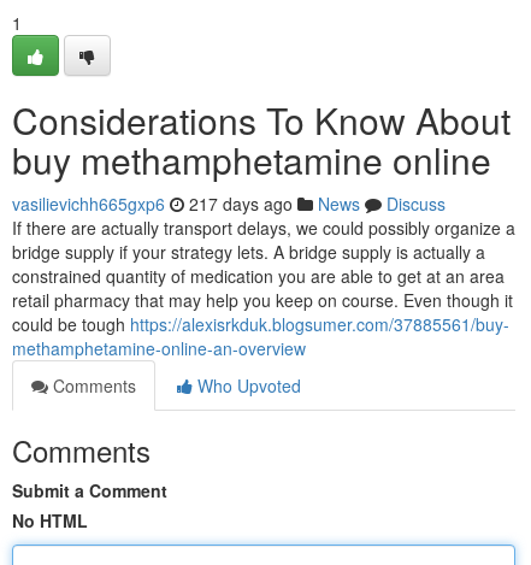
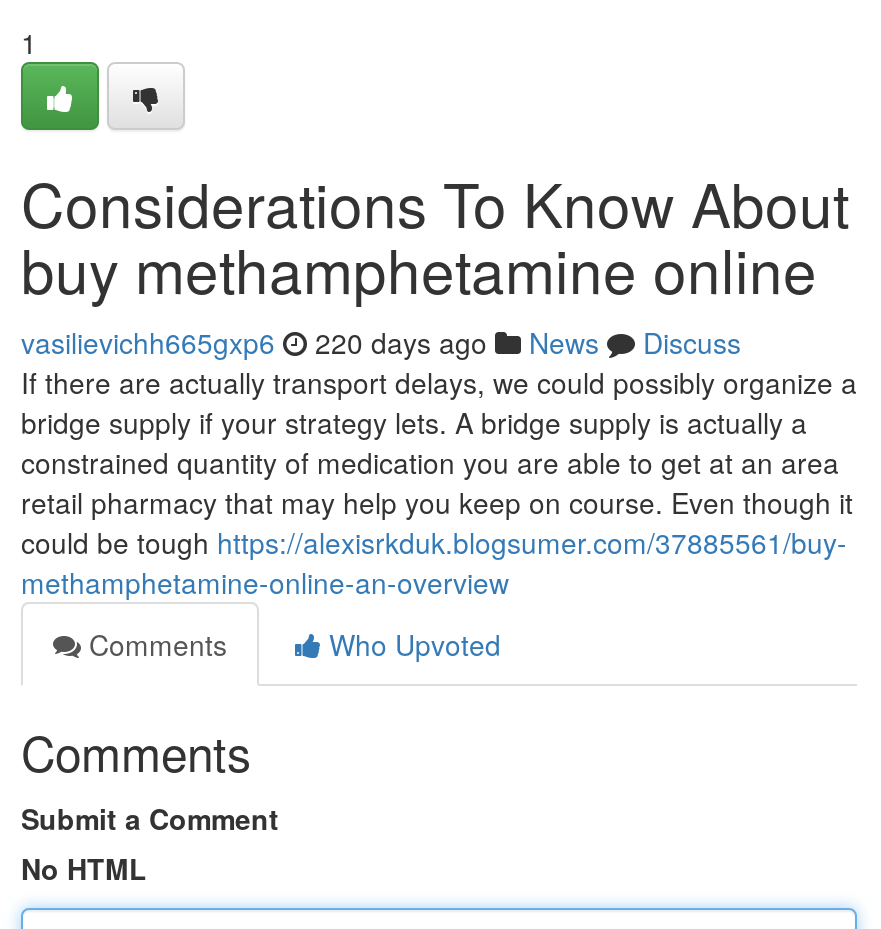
- vasilievichh665gxp6 217 days ago News Discuss
+ vasilievichh665gxp6 220 days ago News Discuss
